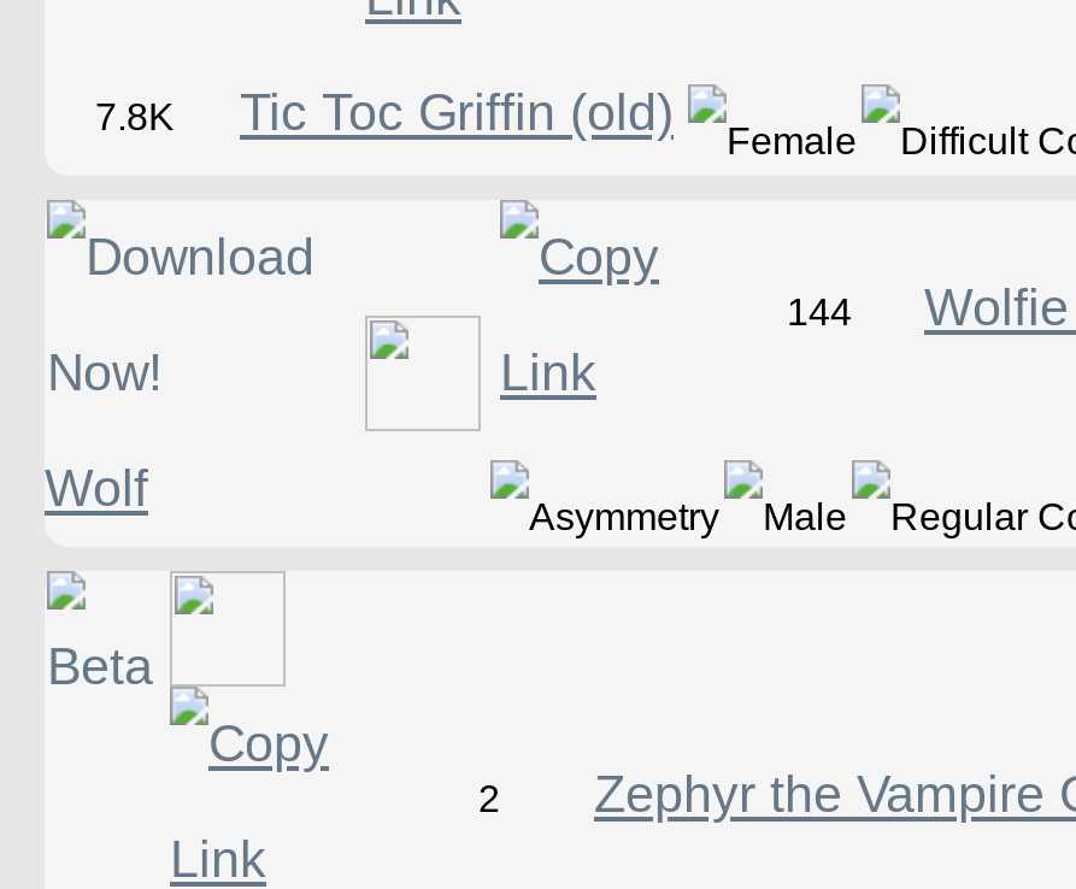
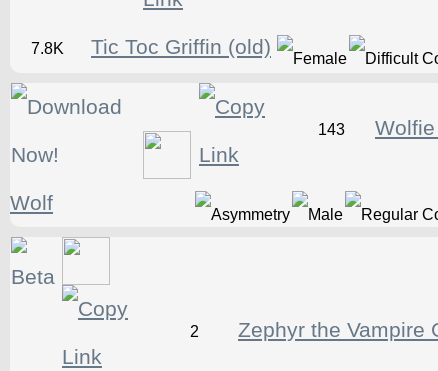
- 144
+ 143
